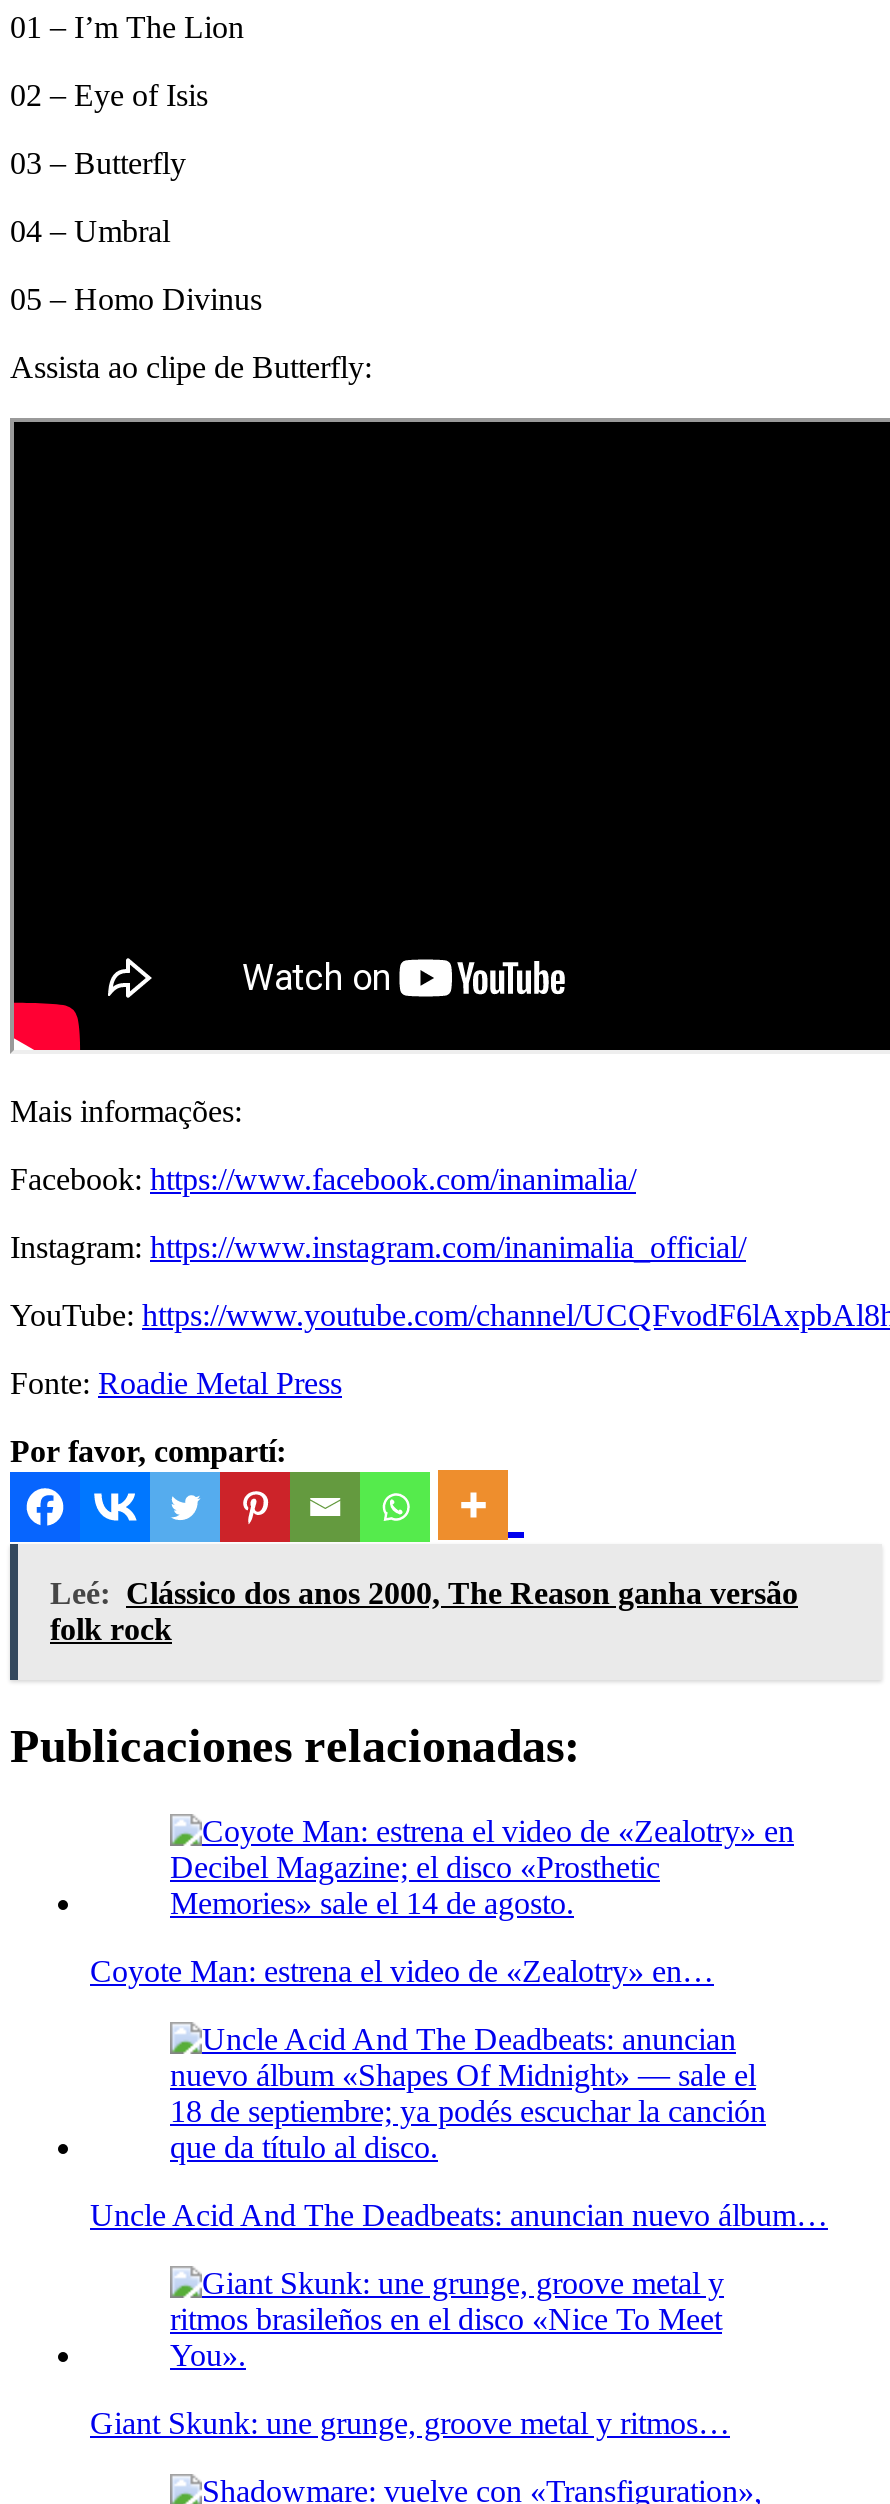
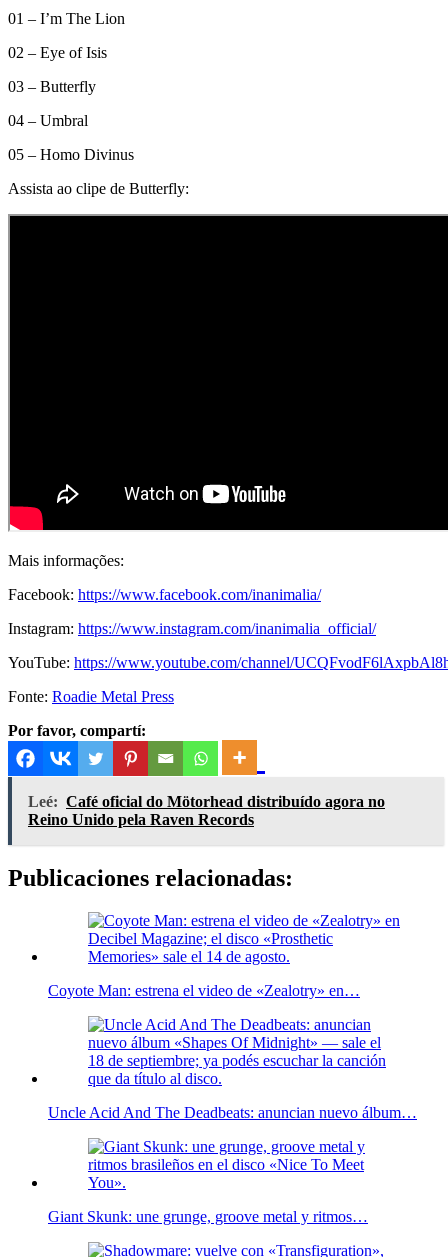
- Leé: Clássico dos anos 2000, The Reason ganha versão
- folk rock
+ Leé: Café oficial do Mötorhead distribuído agora no
+ Reino Unido pela Raven Records
